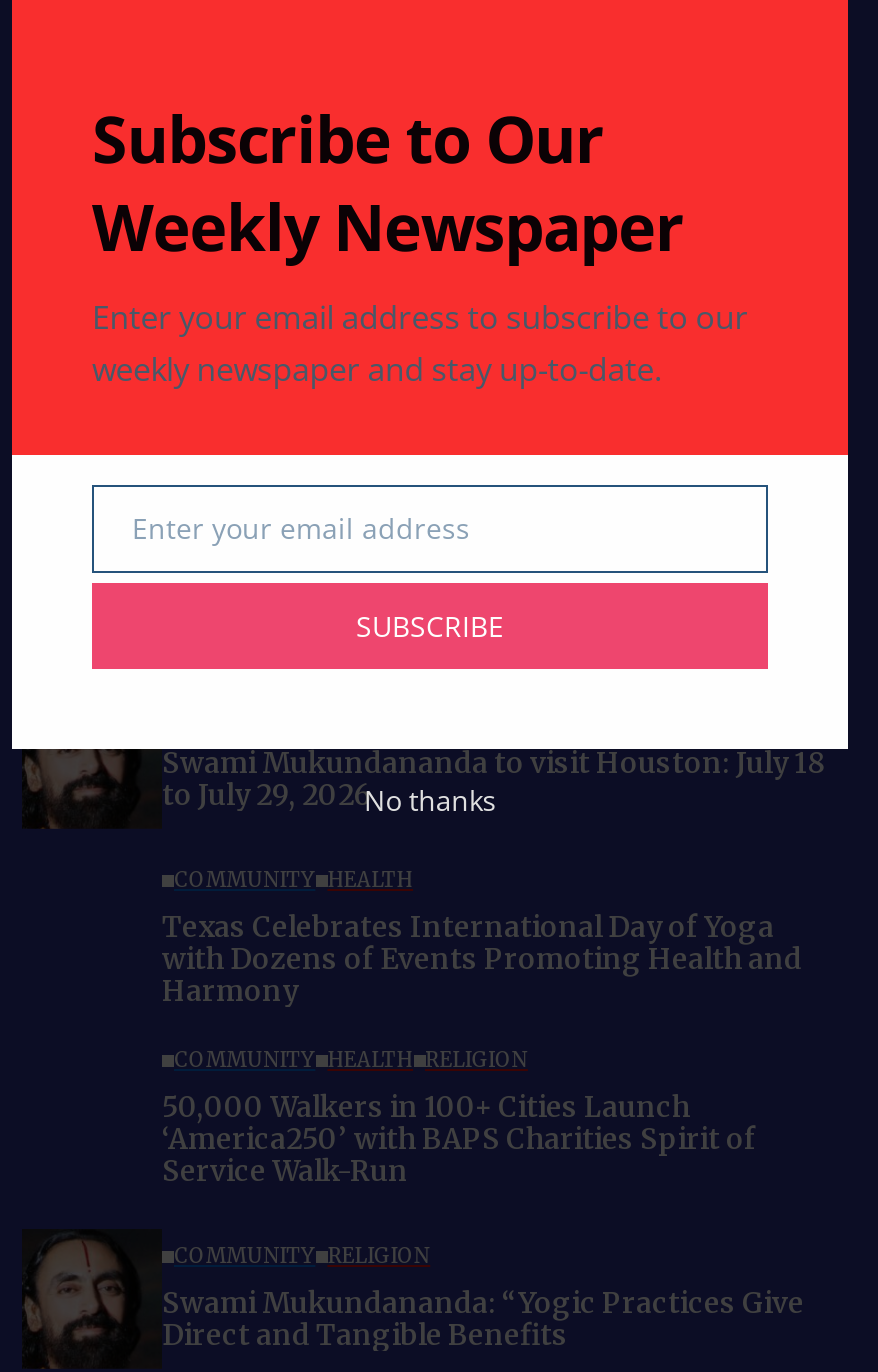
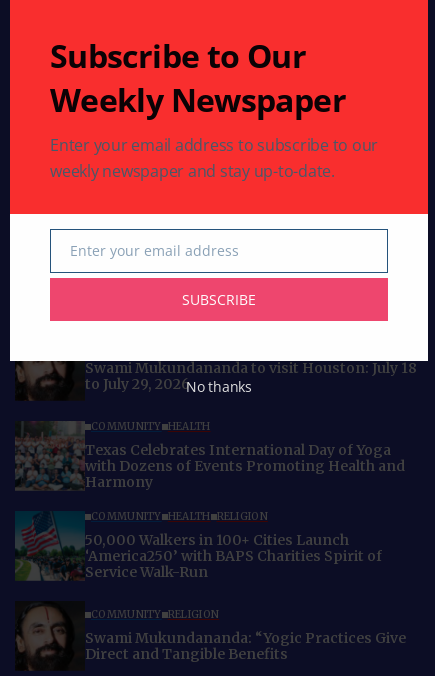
+ [image]

+ [image]
